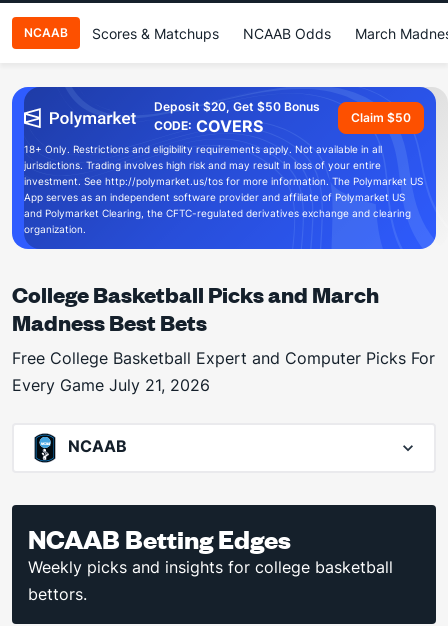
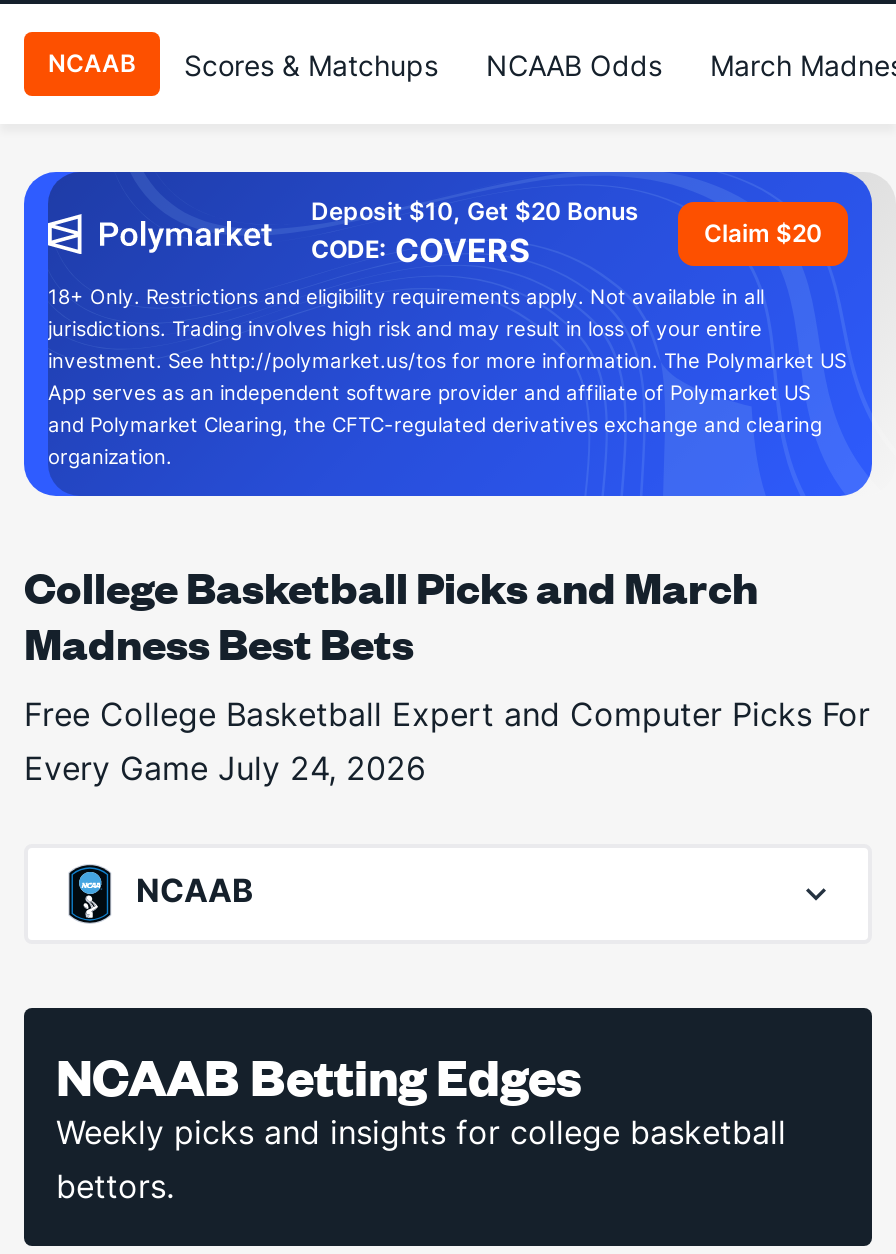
- Deposit $20, Get $50 Bonus
+ Deposit $10, Get $20 Bonus

- Claim $50
+ Claim $20

- Every Game July 21, 2026
+ Every Game July 24, 2026
